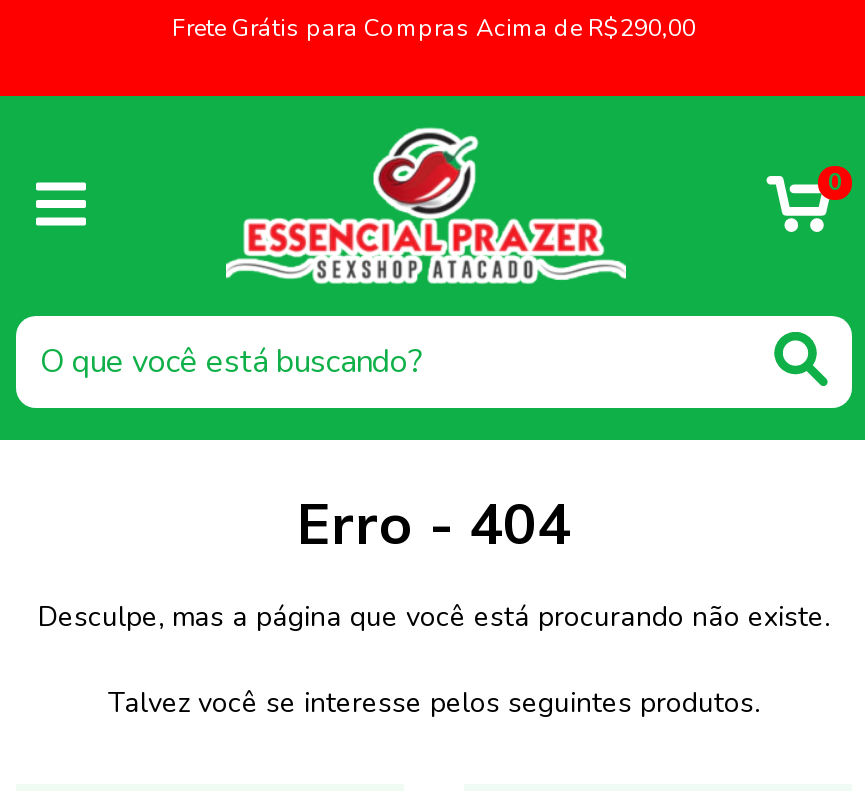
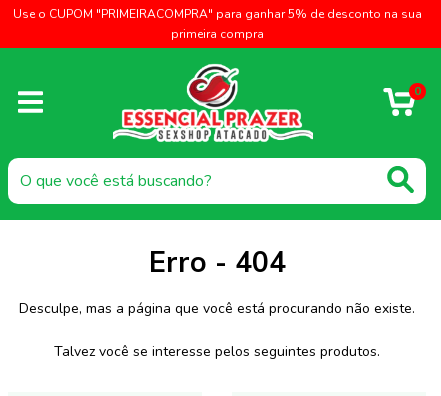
- Frete Grátis para Compras Acima de R$290,00
+ Use o CUPOM "PRIMEIRACOMPRA" para ganhar 5% de desconto na sua
+ primeira compra
